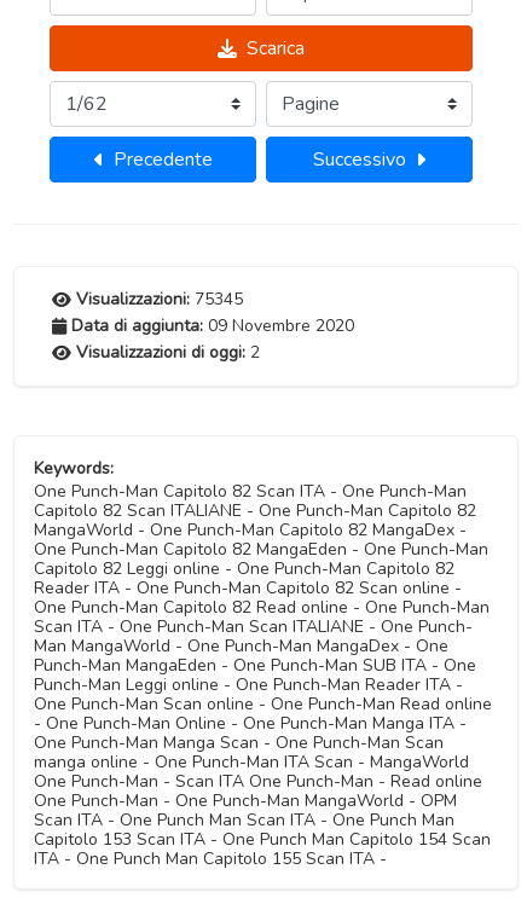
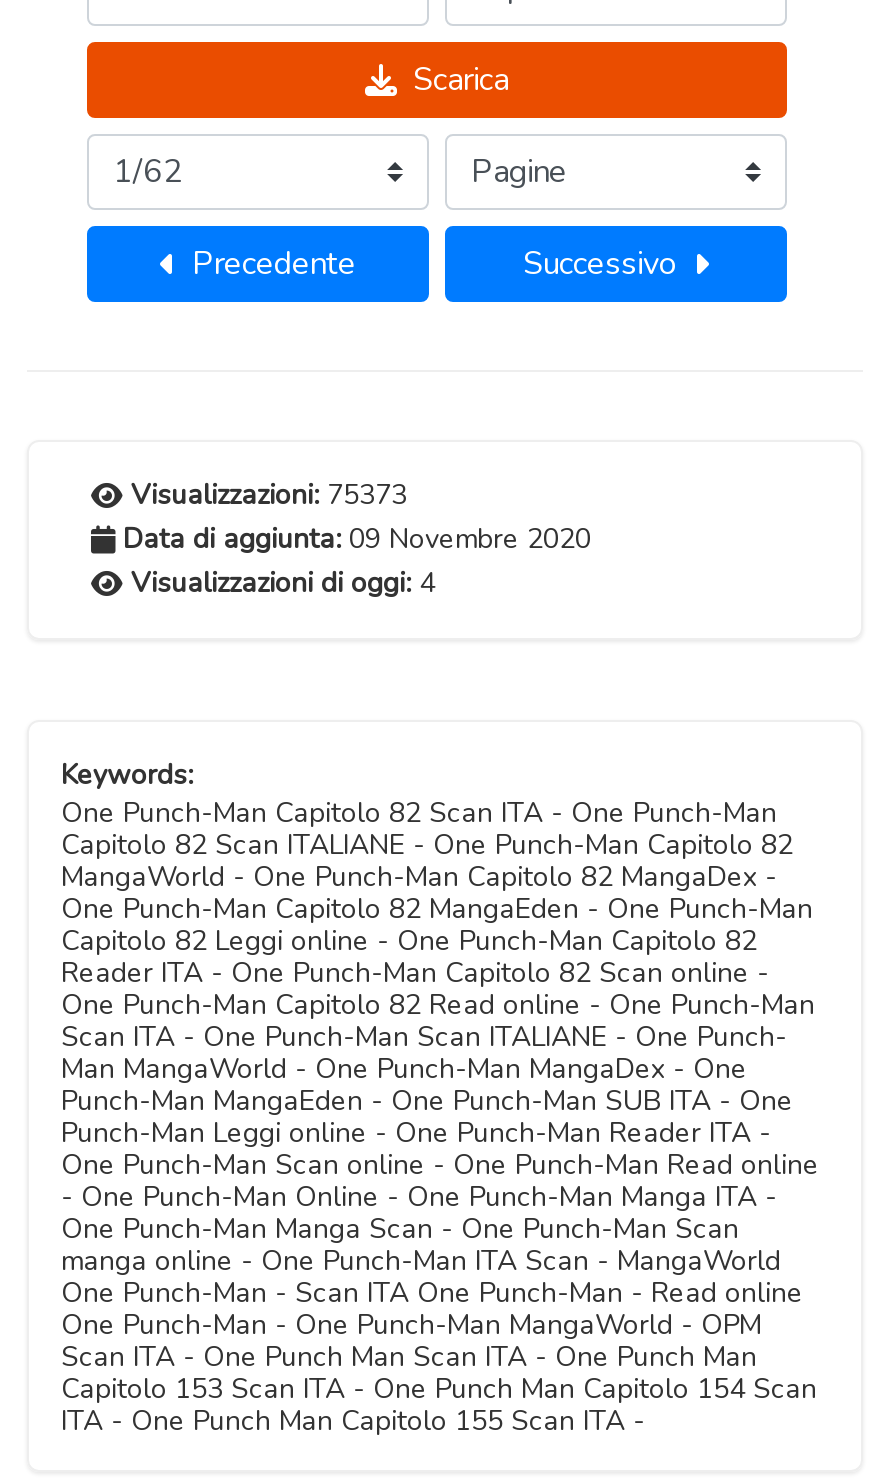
- Visualizzazioni: 75345
+ Visualizzazioni: 75373

- Visualizzazioni di oggi: 2
+ Visualizzazioni di oggi: 4
